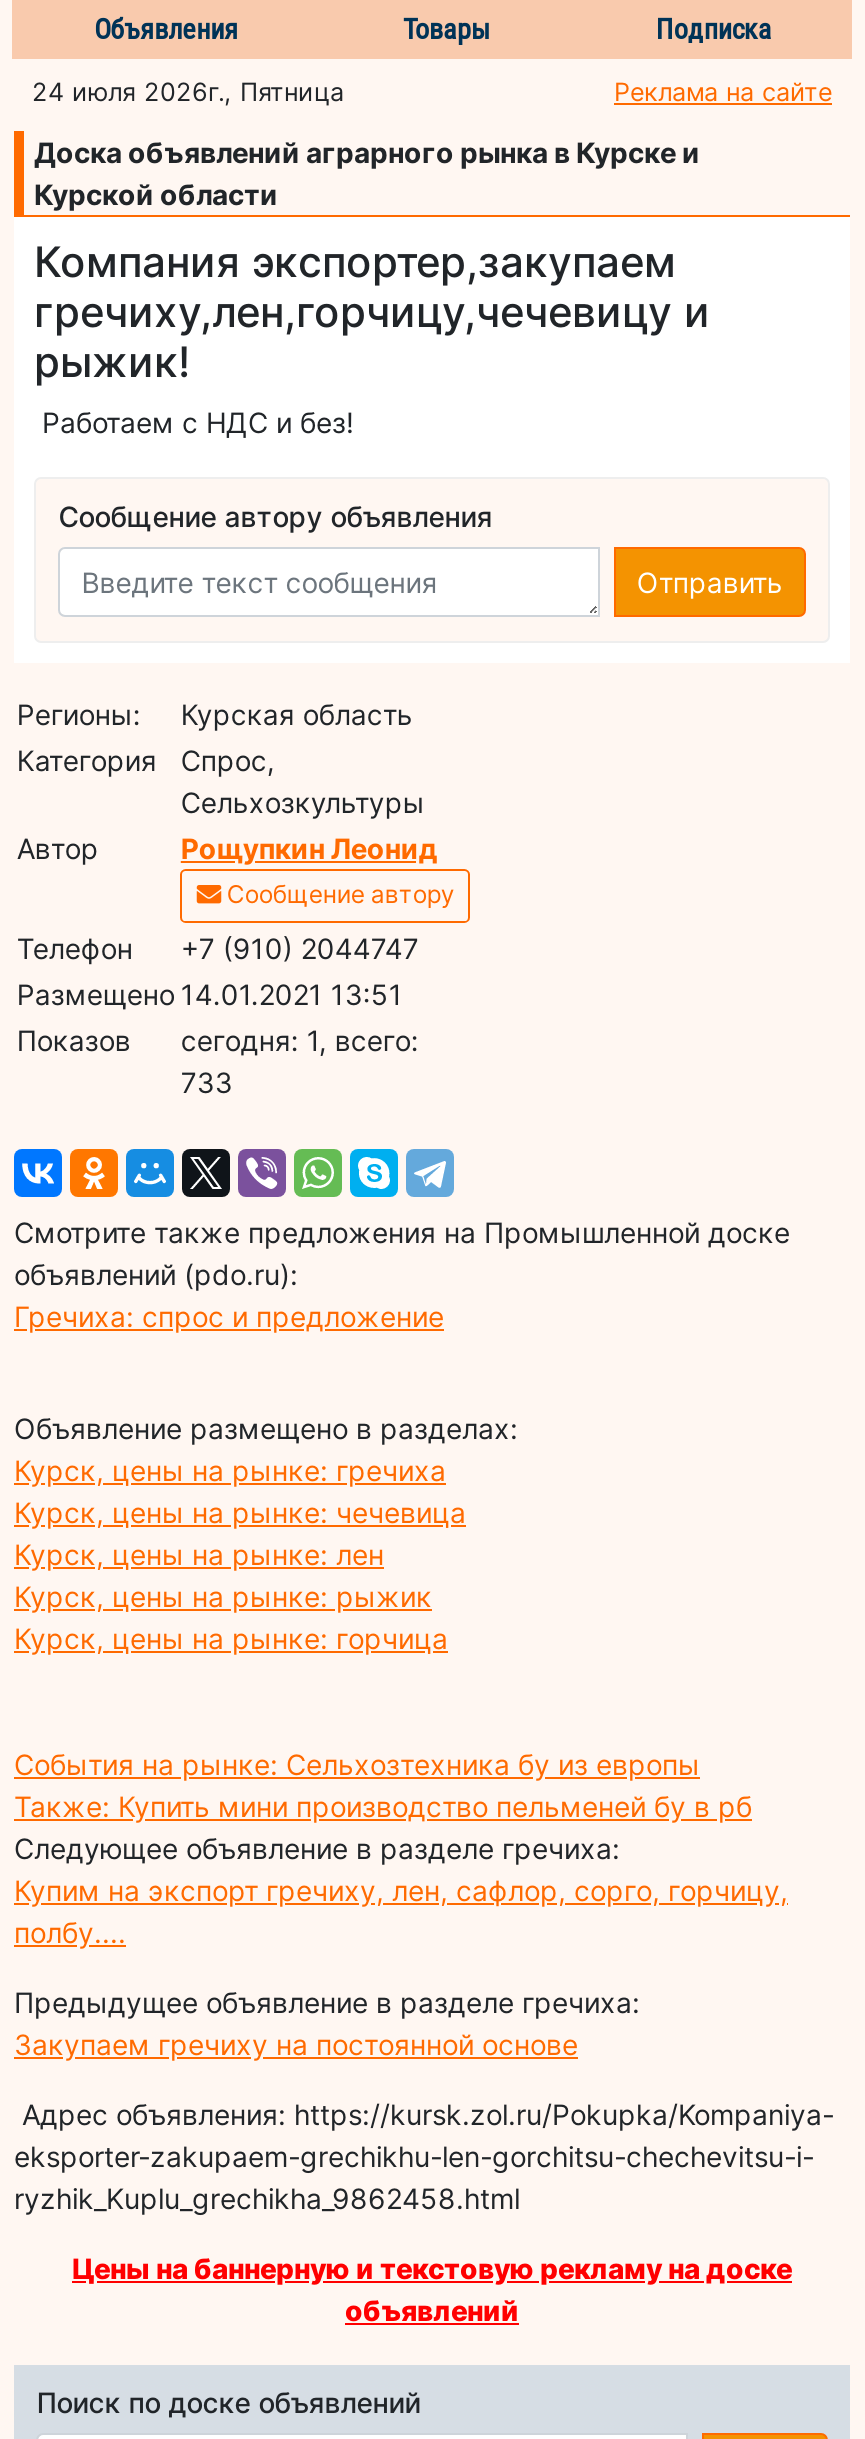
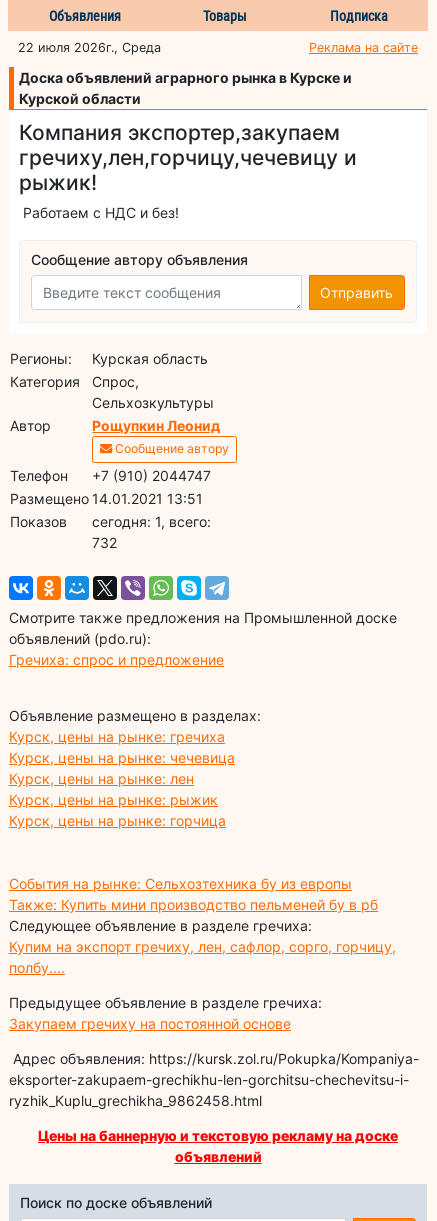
- 24 июля 2026г., Пятница
+ 22 июля 2026г., Среда

- 733
+ 732
